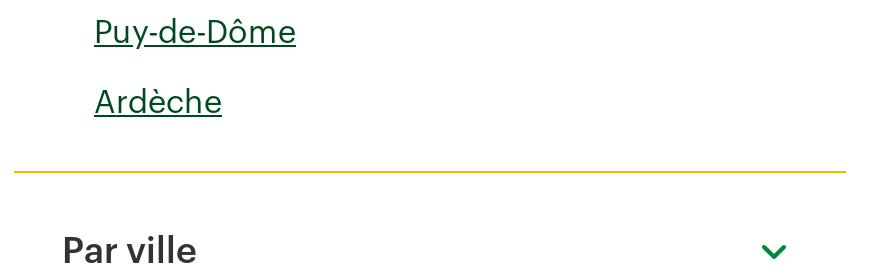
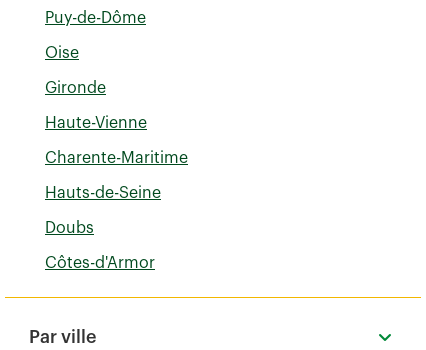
- Ardèche
+ Oise
+ Gironde
+ Haute-Vienne
+ Charente-Maritime
+ Hauts-de-Seine
+ Doubs
+ Côtes-d'Armor
